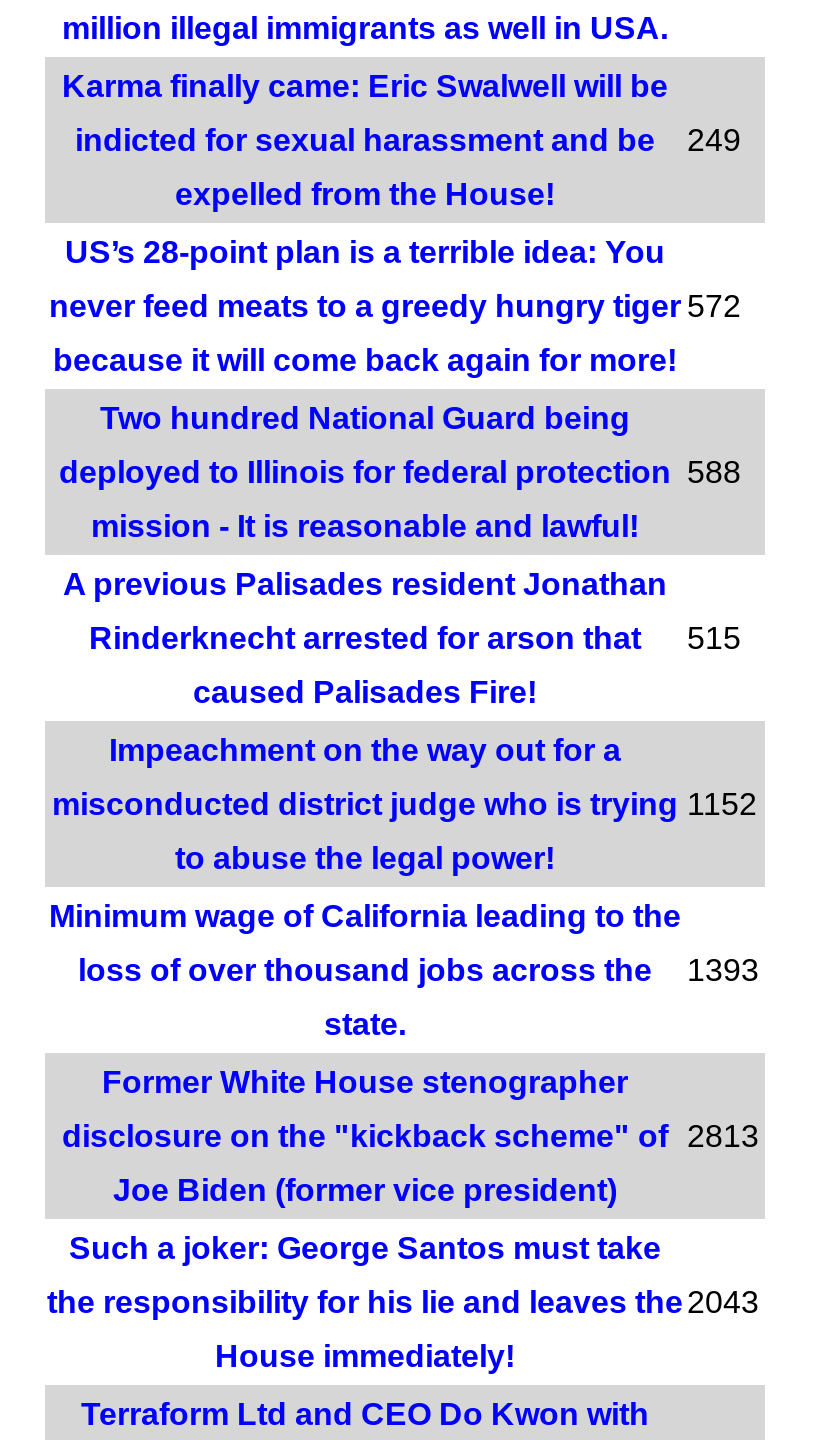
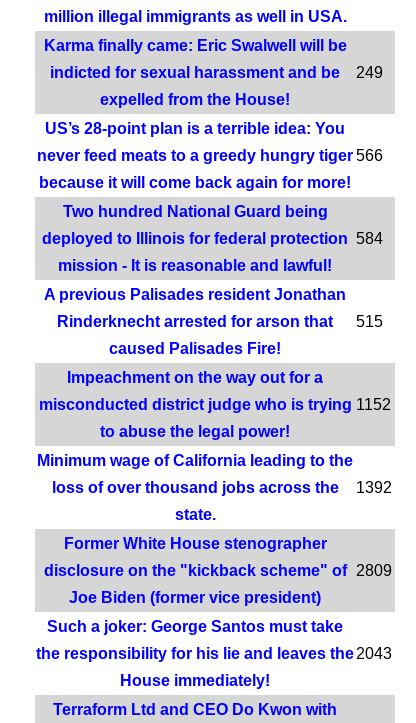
- never feed meats to a greedy hungry tiger 572
+ never feed meats to a greedy hungry tiger 566

- deployed to Illinois for federal protection 588
+ deployed to Illinois for federal protection 584

- loss of over thousand jobs across the 1393
+ loss of over thousand jobs across the 1392

- disclosure on the "kickback scheme" of 2813
+ disclosure on the "kickback scheme" of 2809
